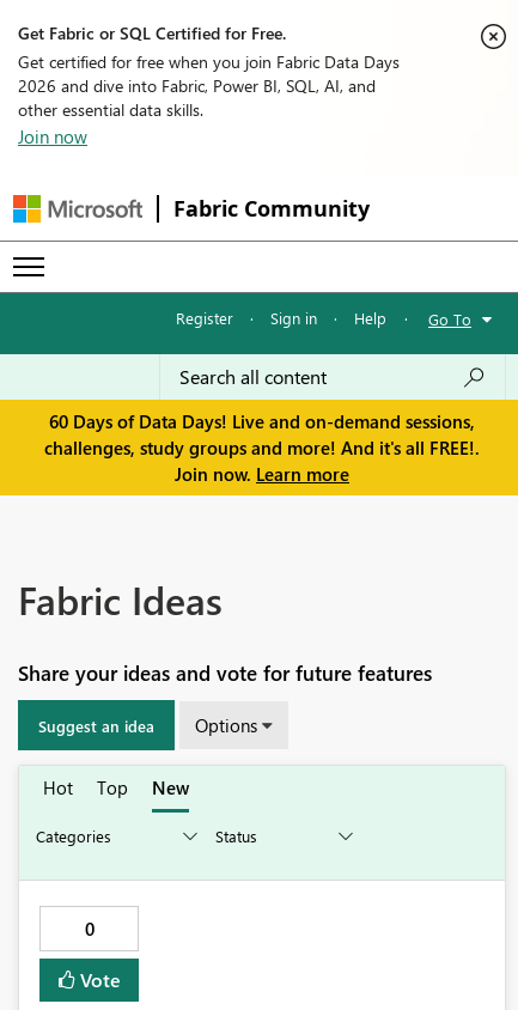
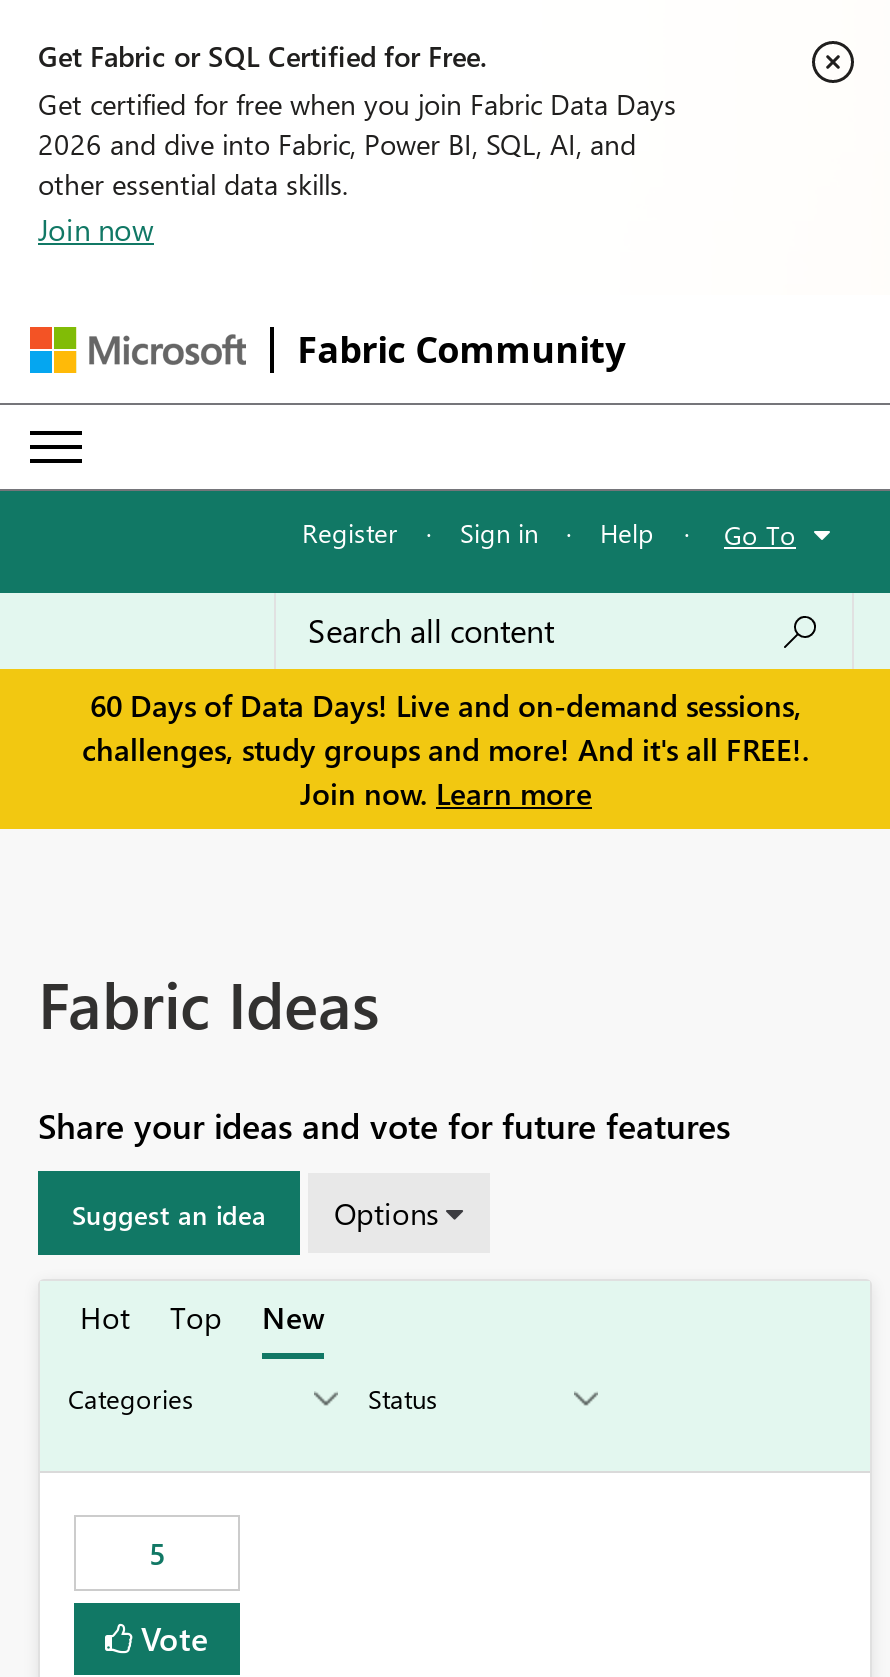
- 0
+ 5
